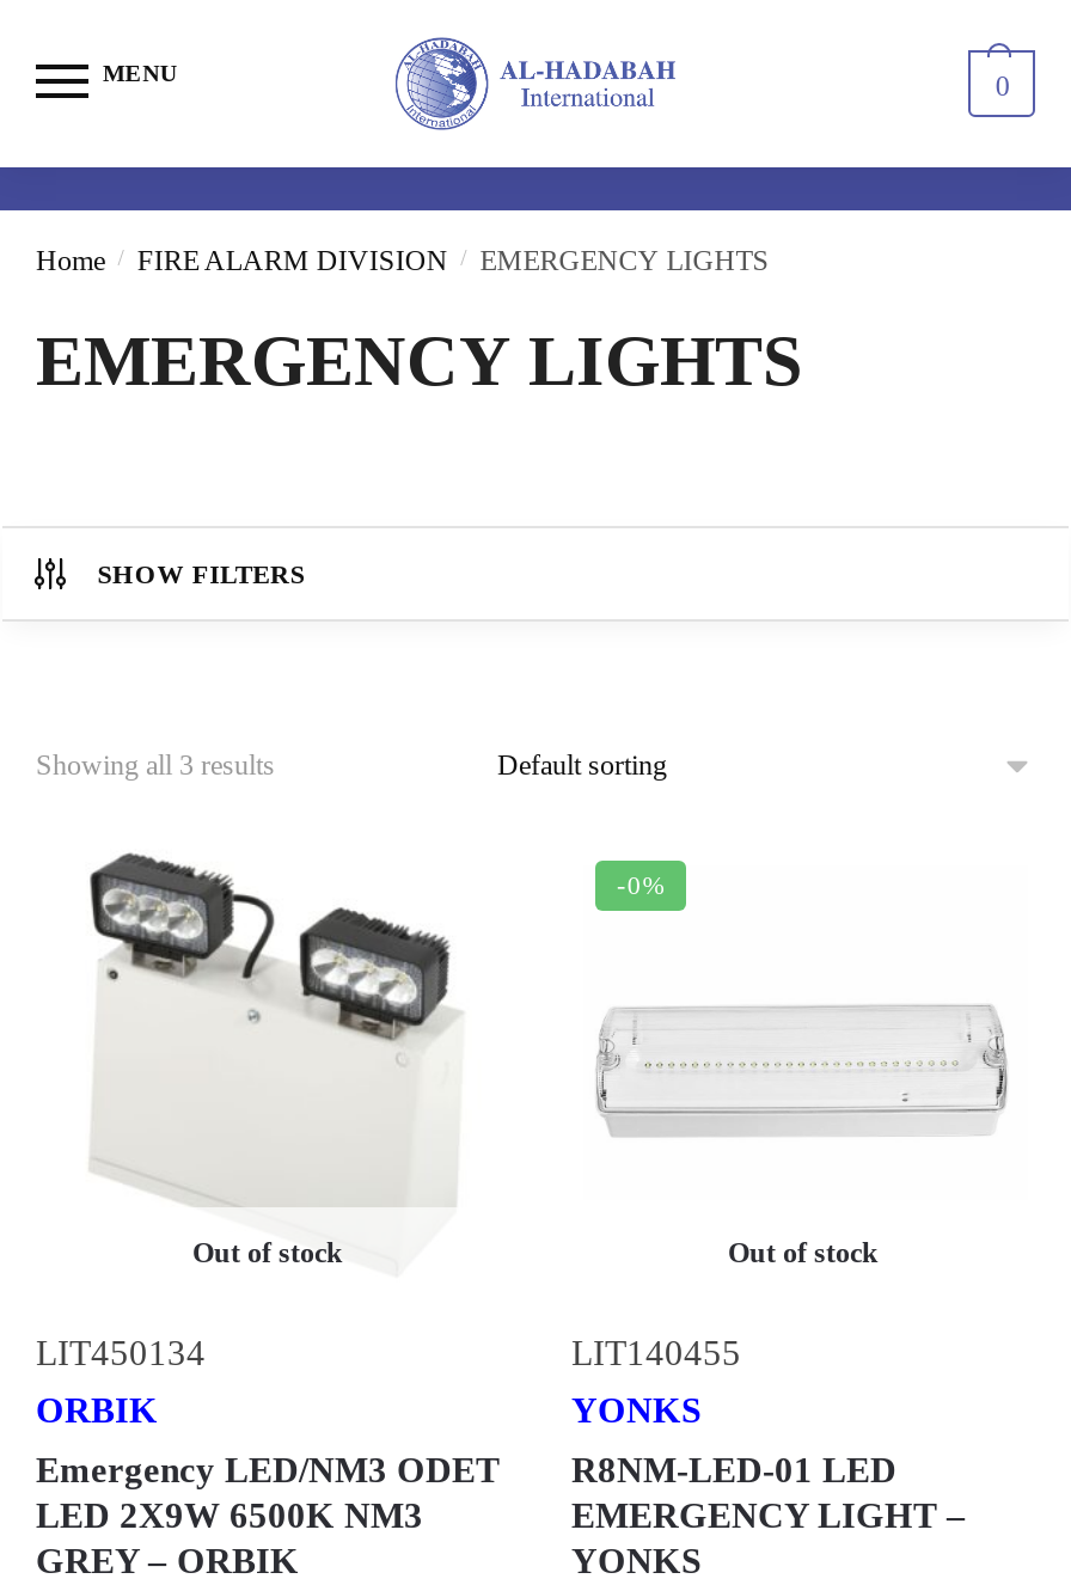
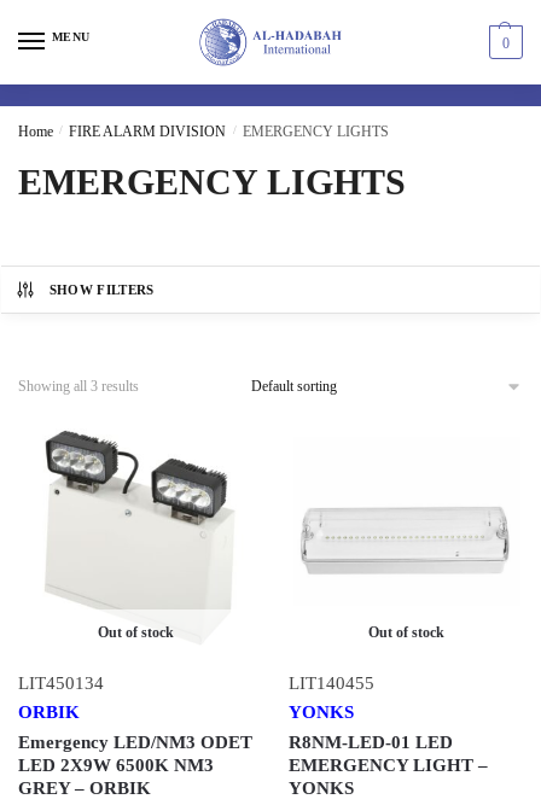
- -0%
